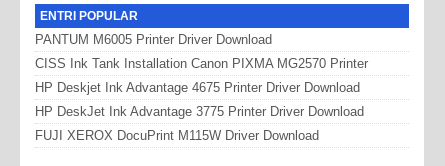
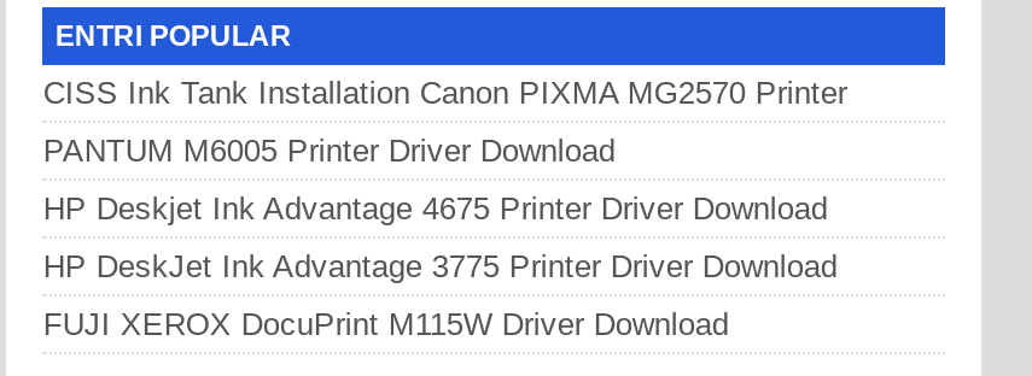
moved down: PANTUM M6005 Printer Driver Download

moved up: CISS Ink Tank Installation Canon PIXMA MG2570 Printer
